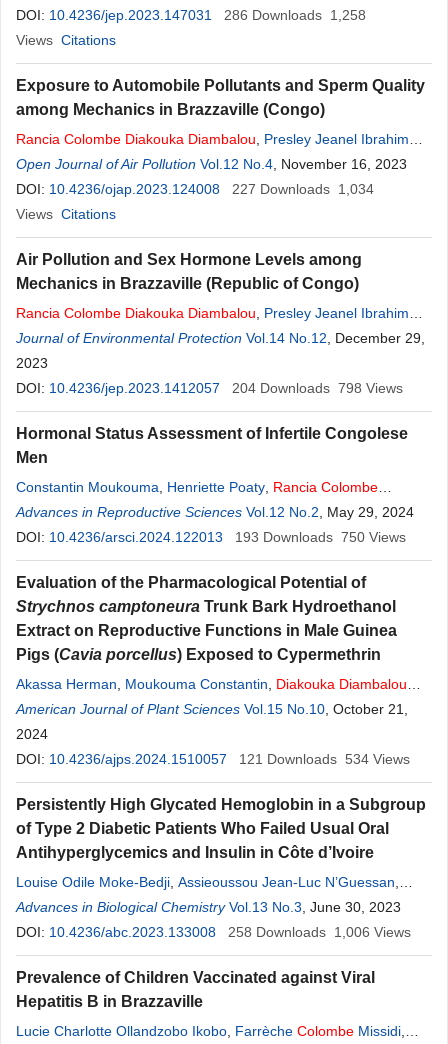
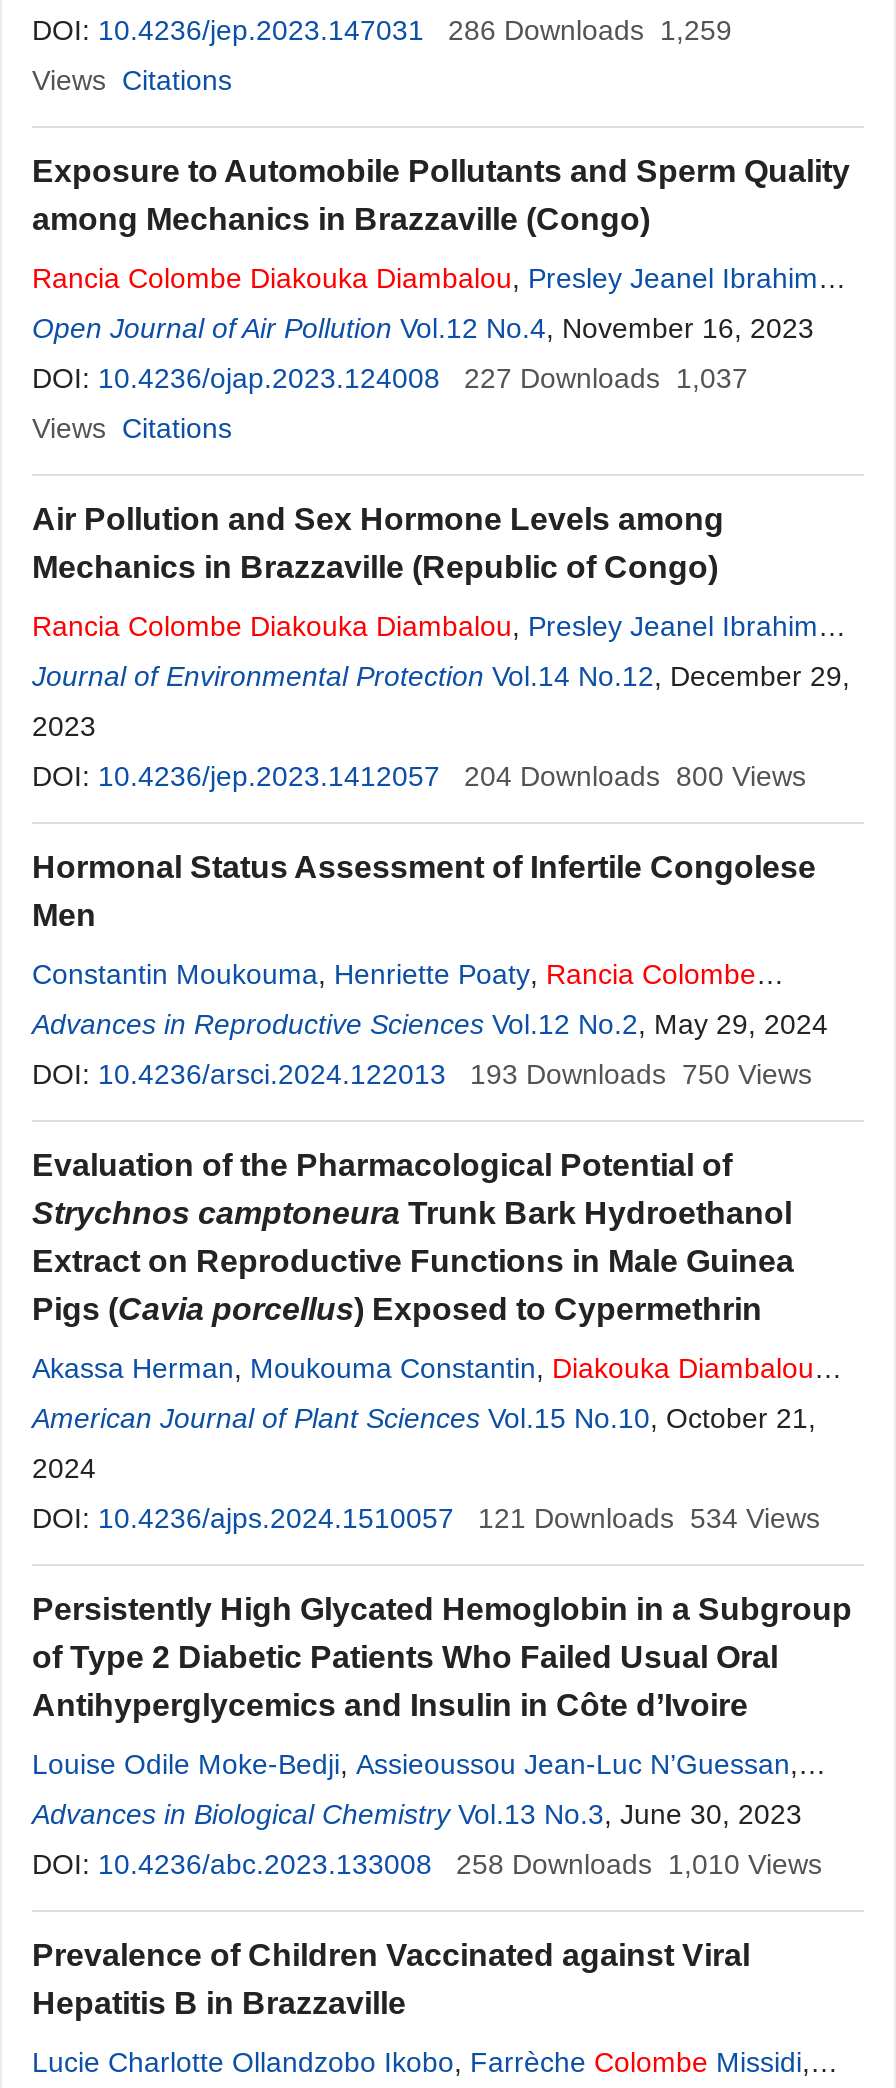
- 286 Downloads 1,258
+ 286 Downloads 1,259

- 227 Downloads 1,034
+ 227 Downloads 1,037

- 204 Downloads 798 Views
+ 204 Downloads 800 Views

- 258 Downloads 1,006 Views
+ 258 Downloads 1,010 Views
